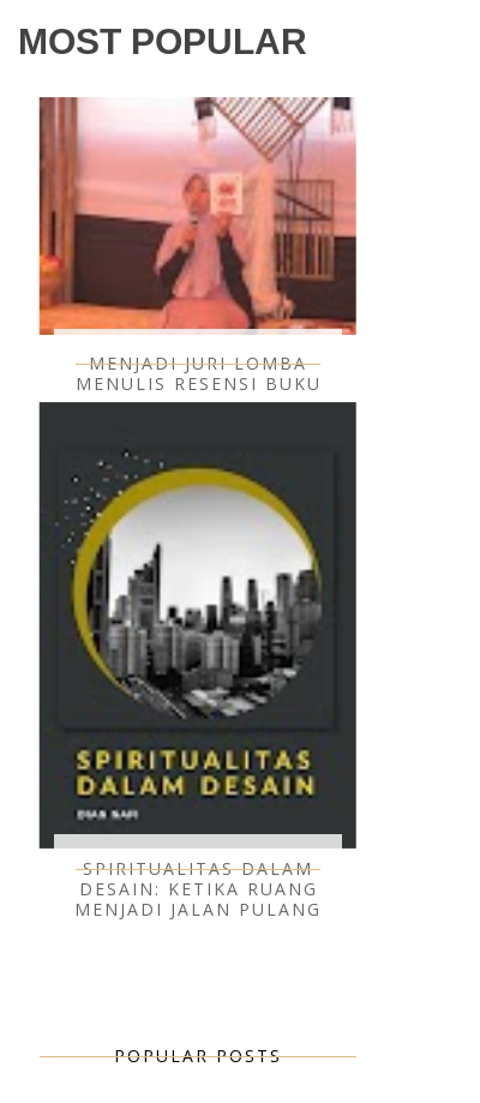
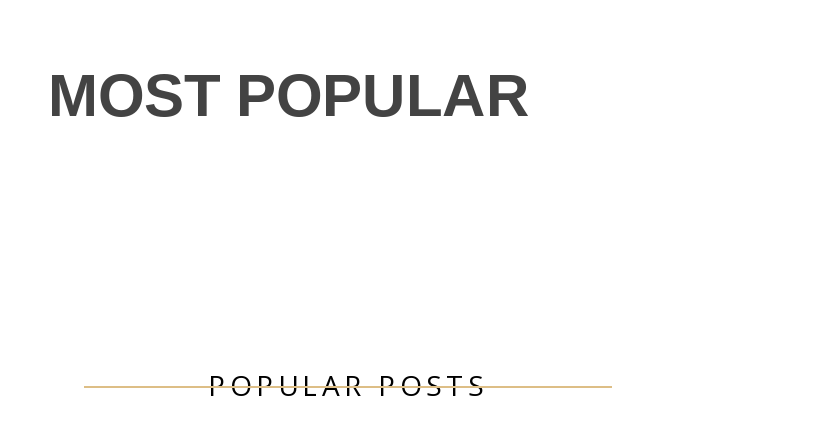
- [image]
- MENJADI JURI LOMBA
- MENULIS RESENSI BUKU

- [image]
- SPIRITUALITAS DALAM
- DESAIN: KETIKA RUANG
- MENJADI JALAN PULANG
